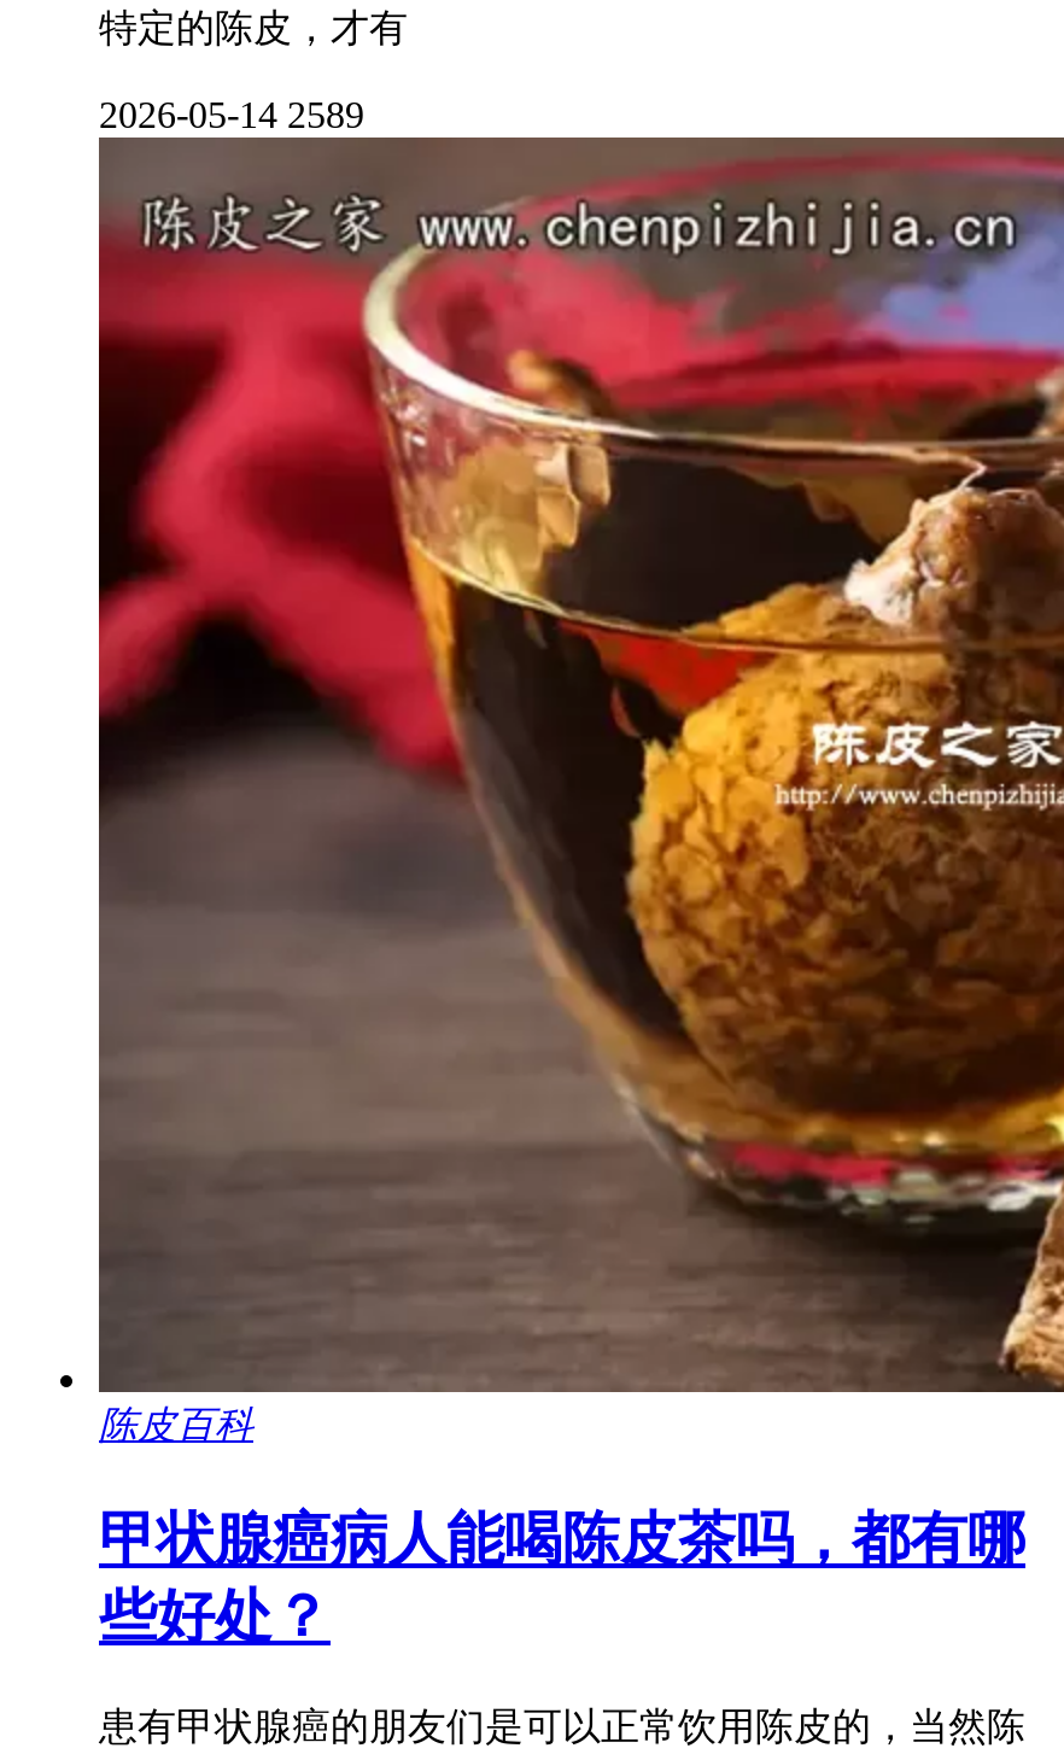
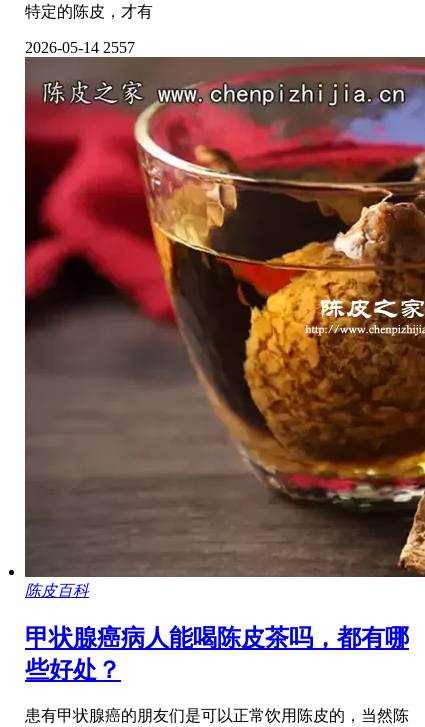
- 2026-05-14 2589
+ 2026-05-14 2557
